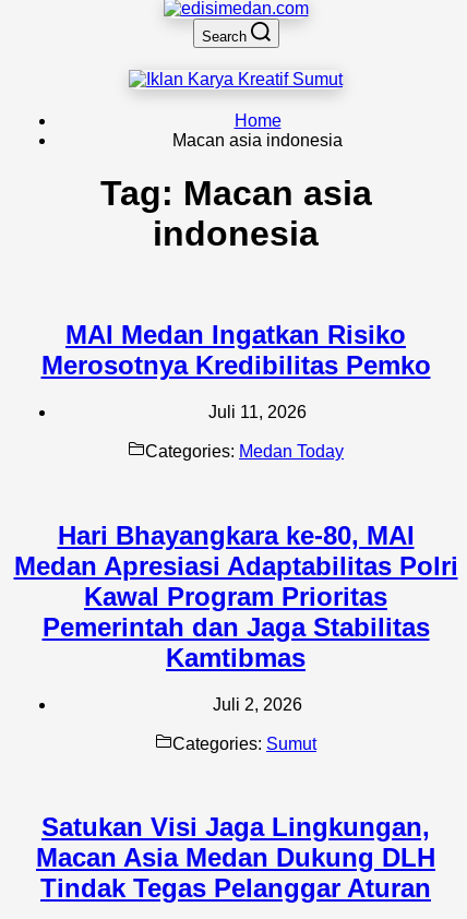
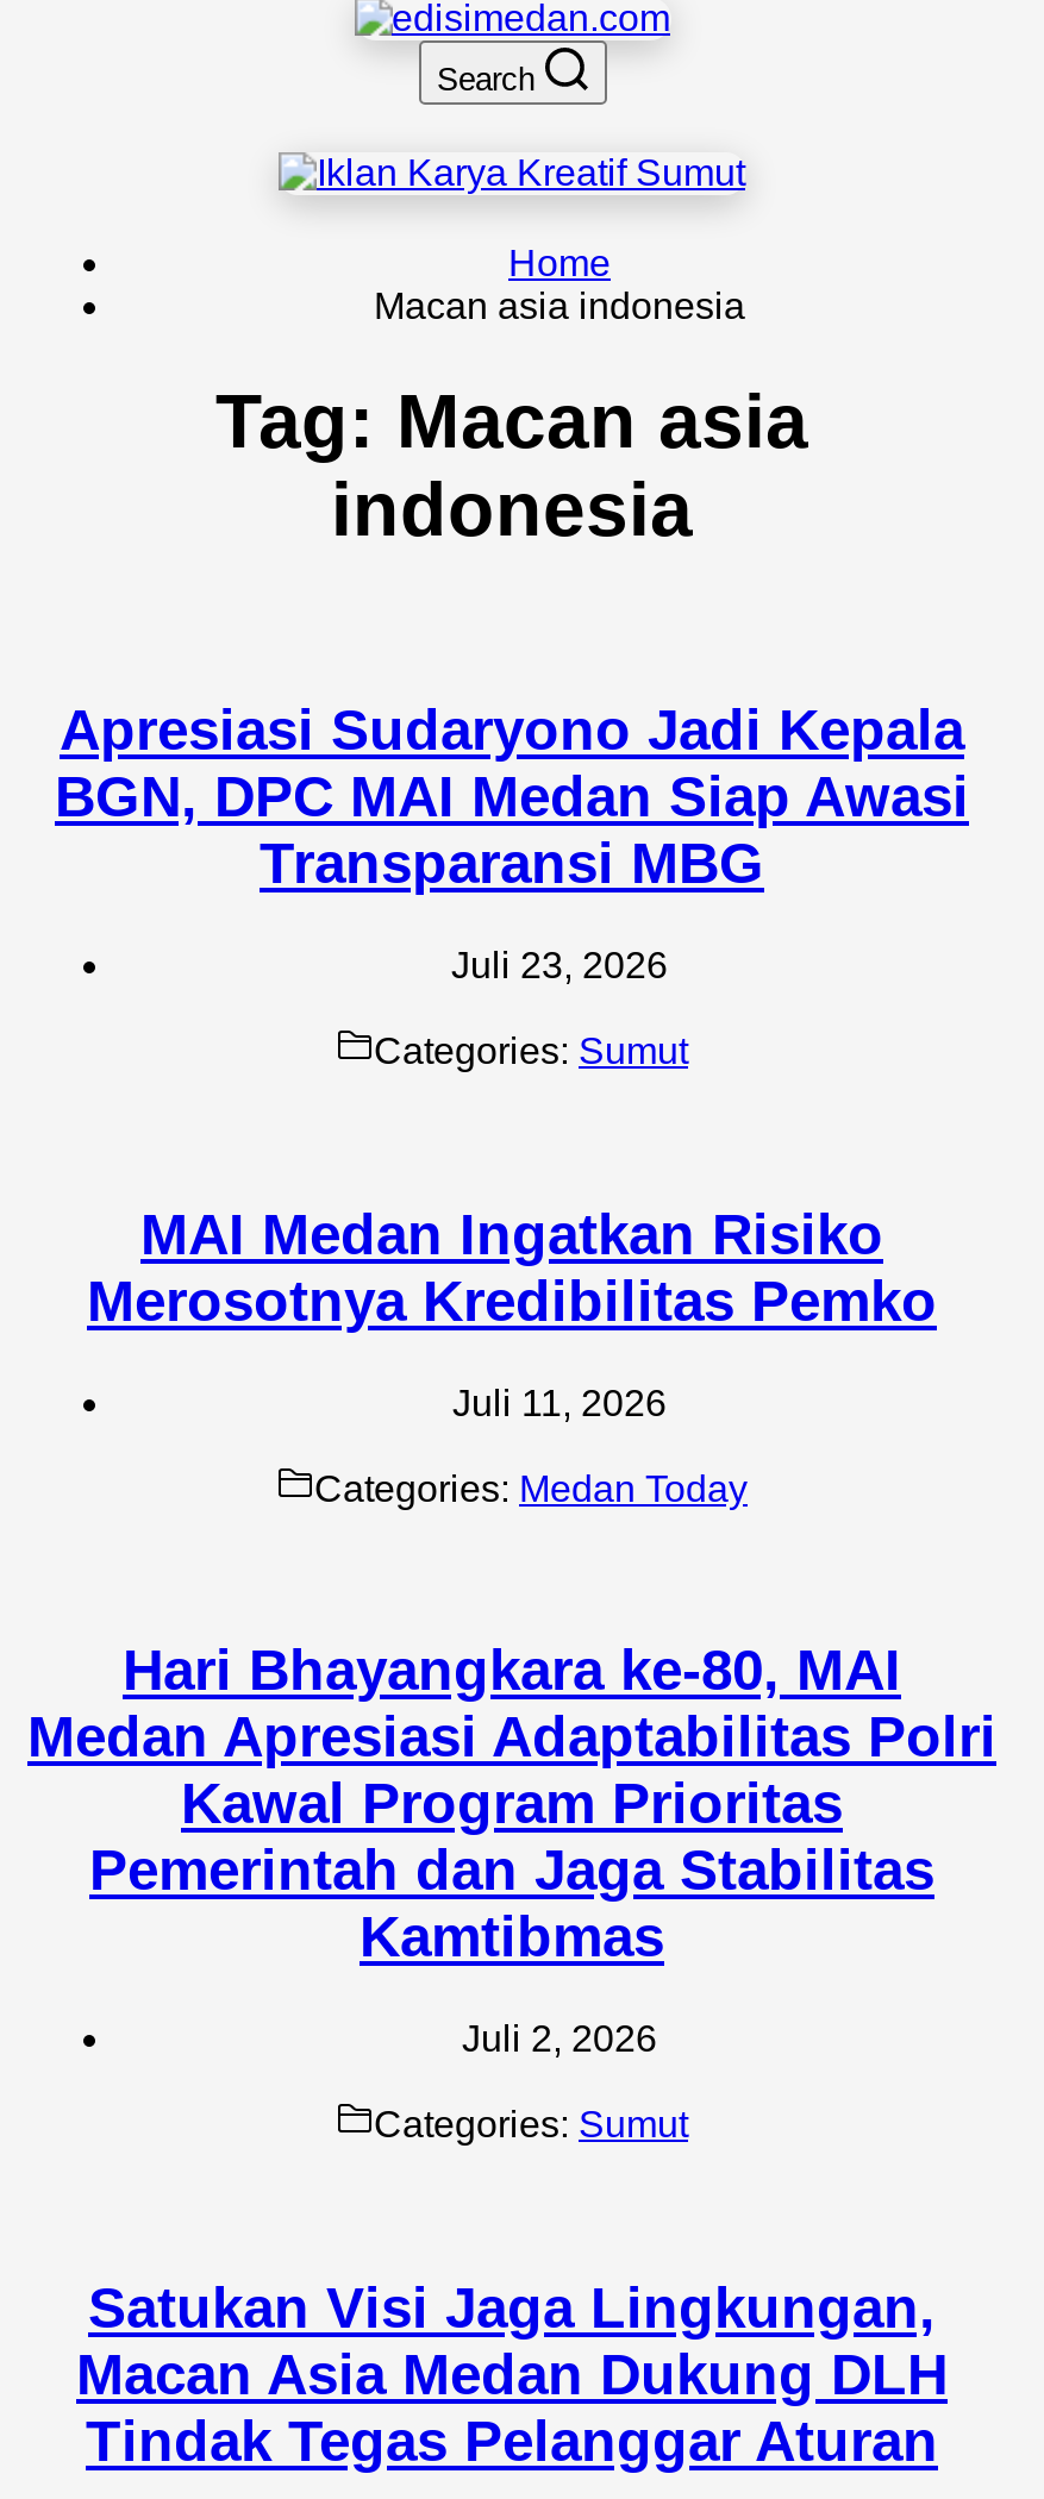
+ Apresiasi Sudaryono Jadi Kepala
+ BGN, DPC MAI Medan Siap Awasi
+ Transparansi MBG
+ Juli 23, 2026
+ Categories: Sumut
